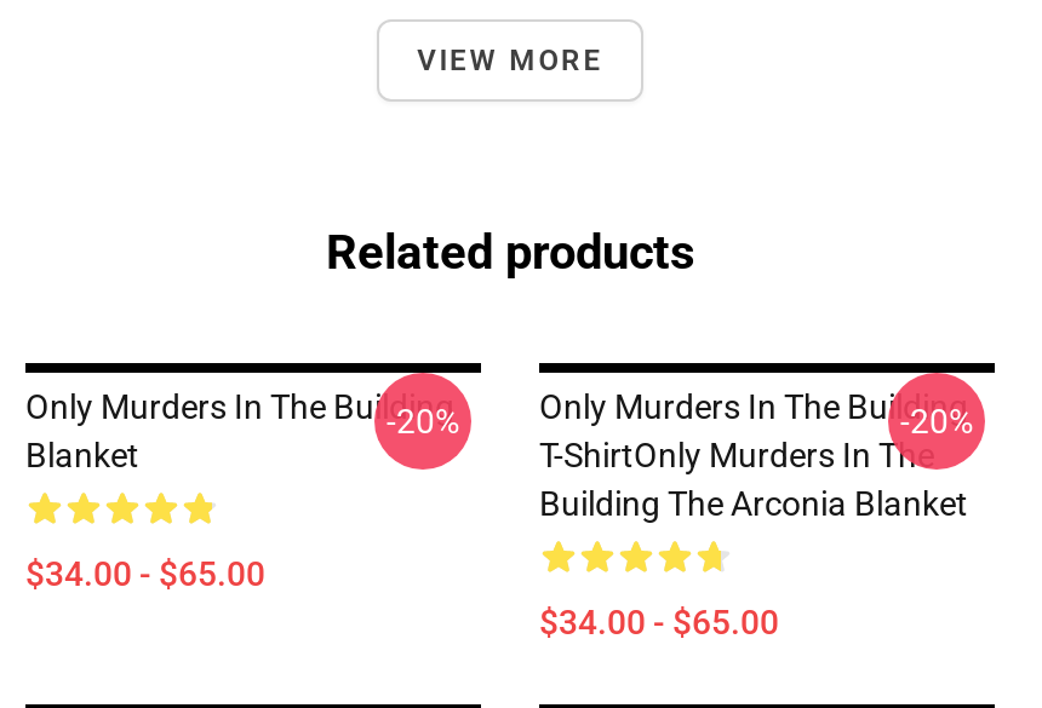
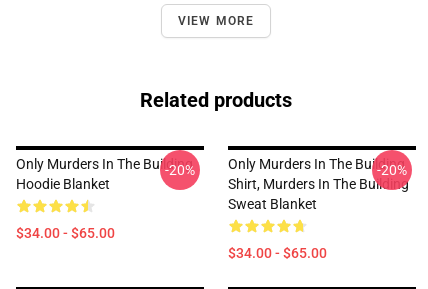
- Blanket
+ Hoodie Blanket

- T-ShirtOnly Murders In The
- Building The Arconia Blanket
+ Shirt, Murders In The Building
+ Sweat Blanket
